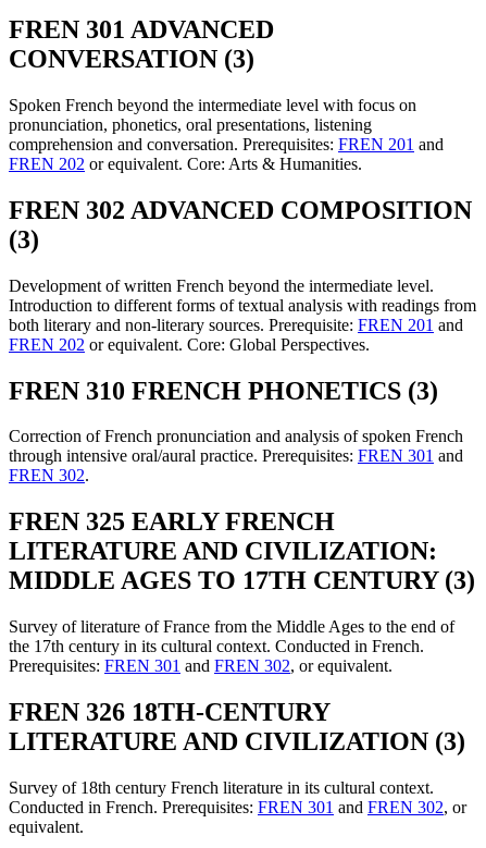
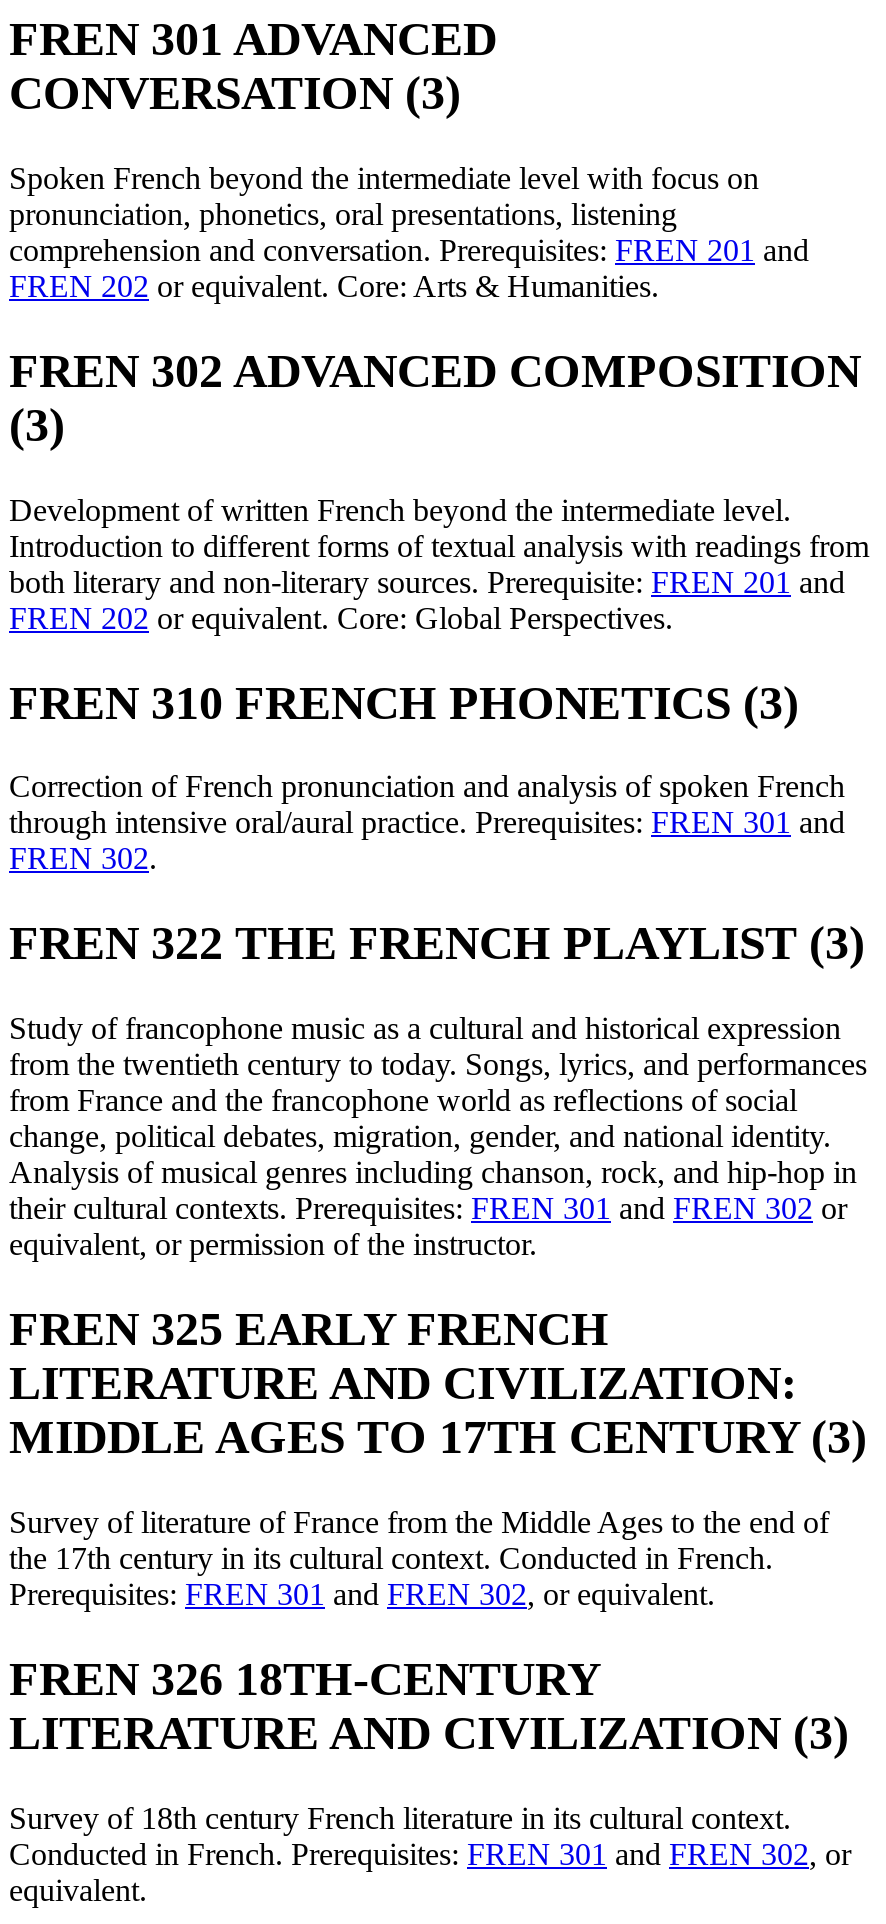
+ FREN 322 THE FRENCH PLAYLIST (3)
+ Study of francophone music as a cultural and historical expression
+ from the twentieth century to today. Songs, lyrics, and performances
+ from France and the francophone world as reflections of social
+ change, political debates, migration, gender, and national identity.
+ Analysis of musical genres including chanson, rock, and hip-hop in
+ their cultural contexts. Prerequisites:FREN 301 and FREN 302or
+ equivalent, or permission of the instructor.
